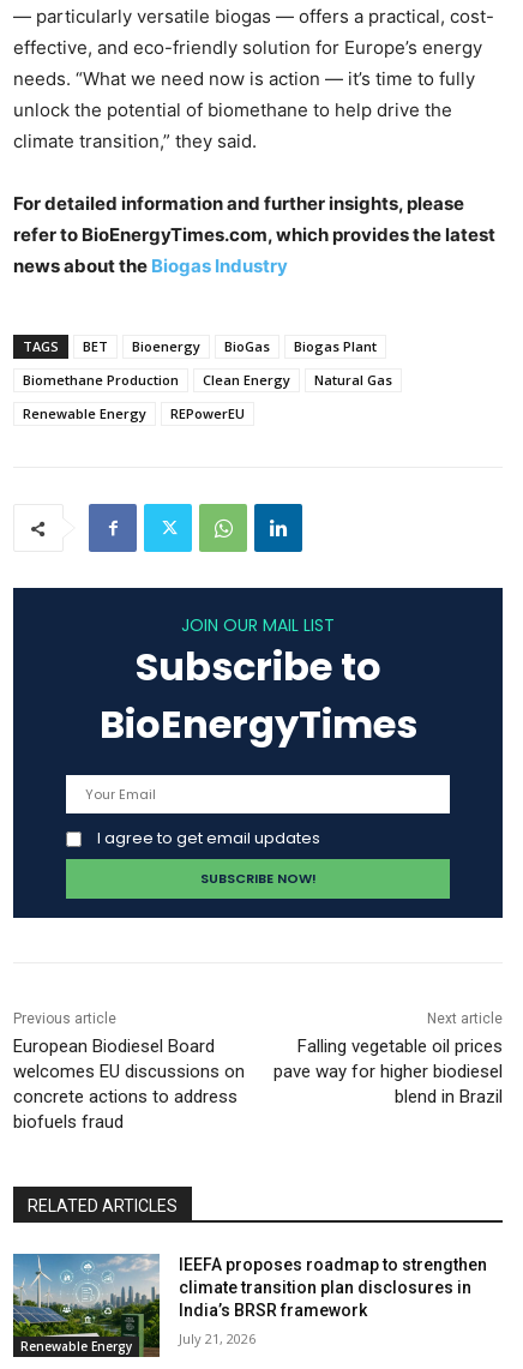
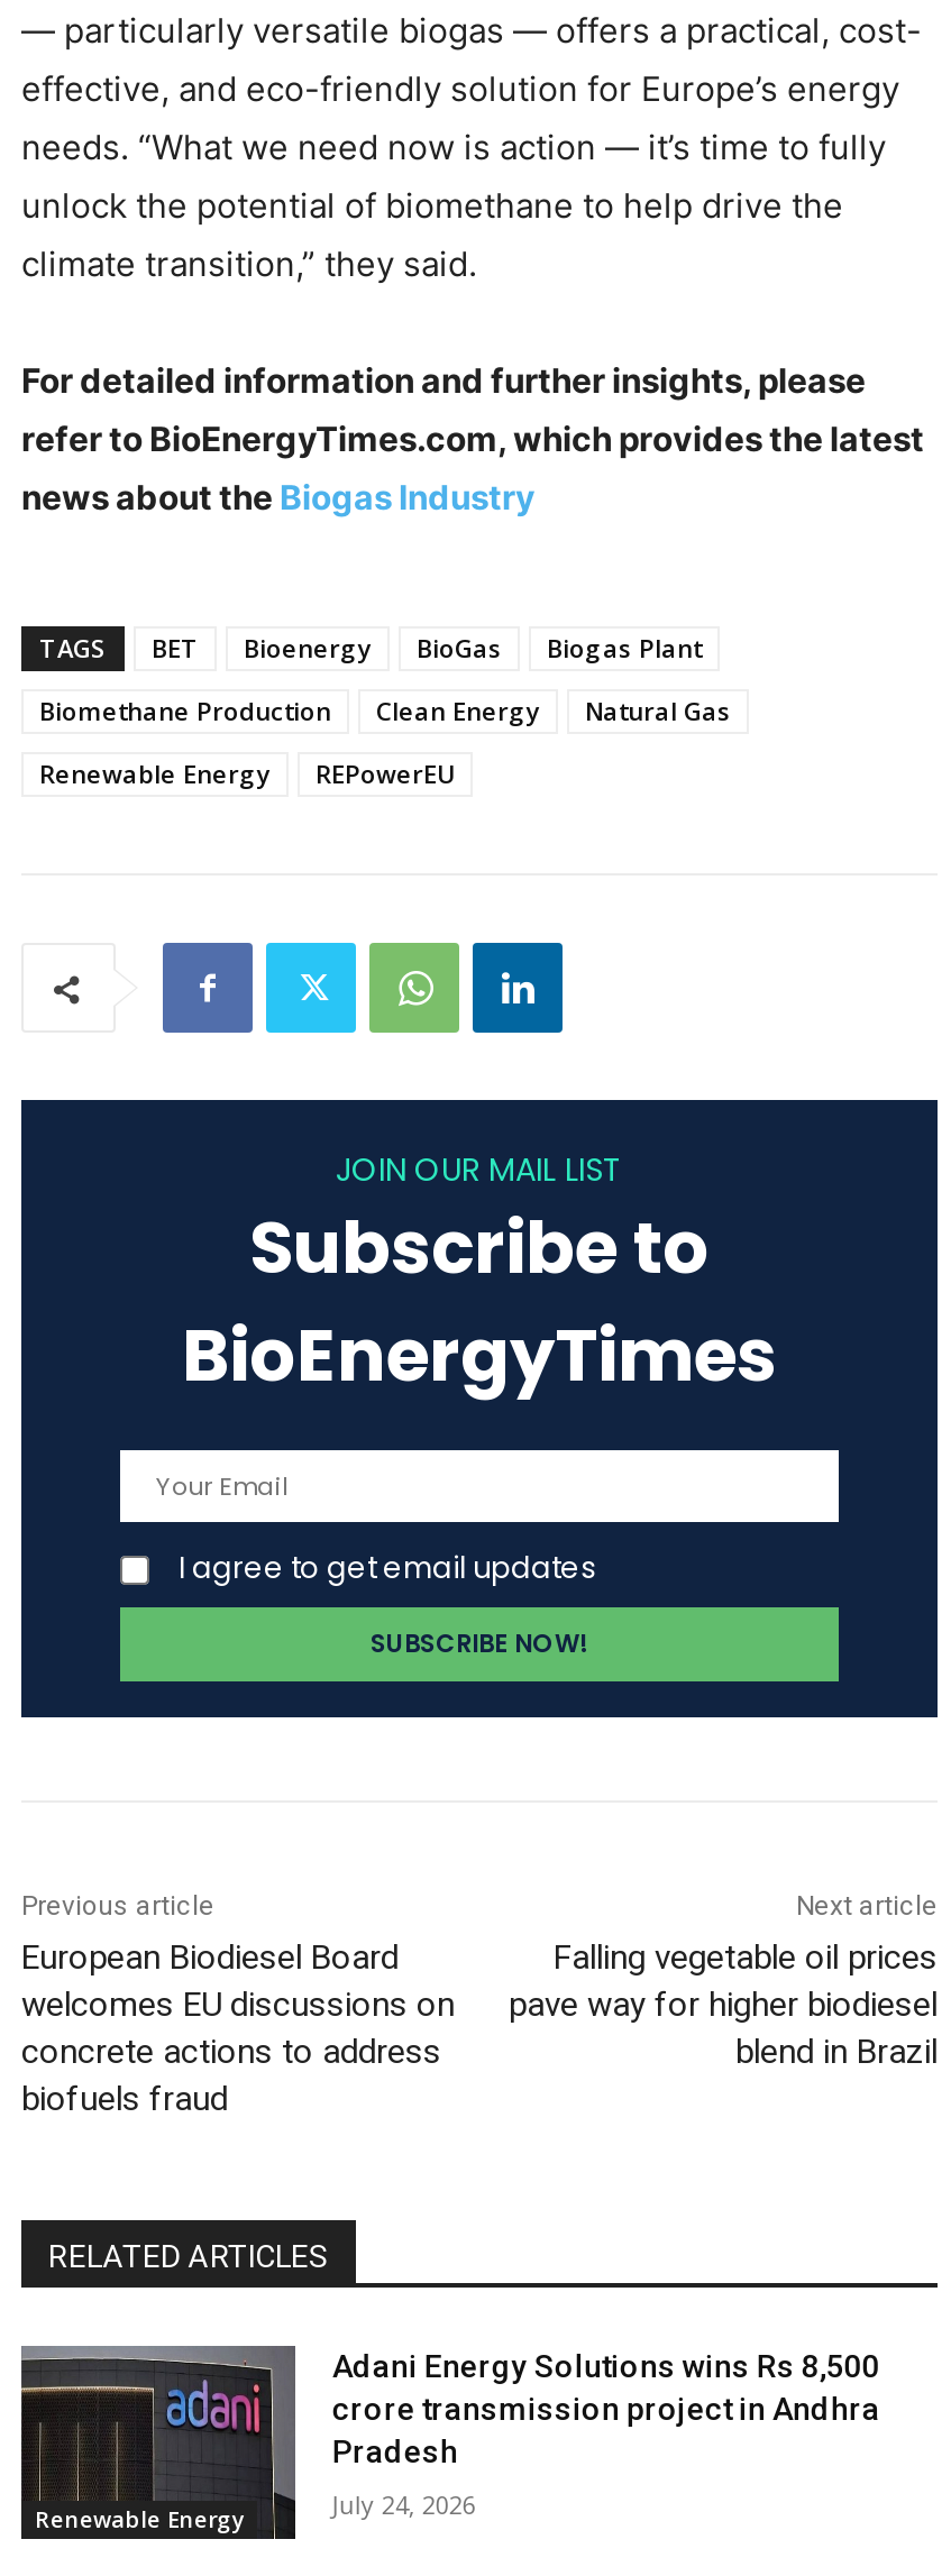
- [image]
- IEEFA proposes roadmap to strengthen
- climate transition plan disclosures in
- India’s BRSR framework
+ [image]
+ Adani Energy Solutions wins Rs 8,500
+ crore transmission project in Andhra
+ Pradesh

- July 21, 2026
+ July 24, 2026
